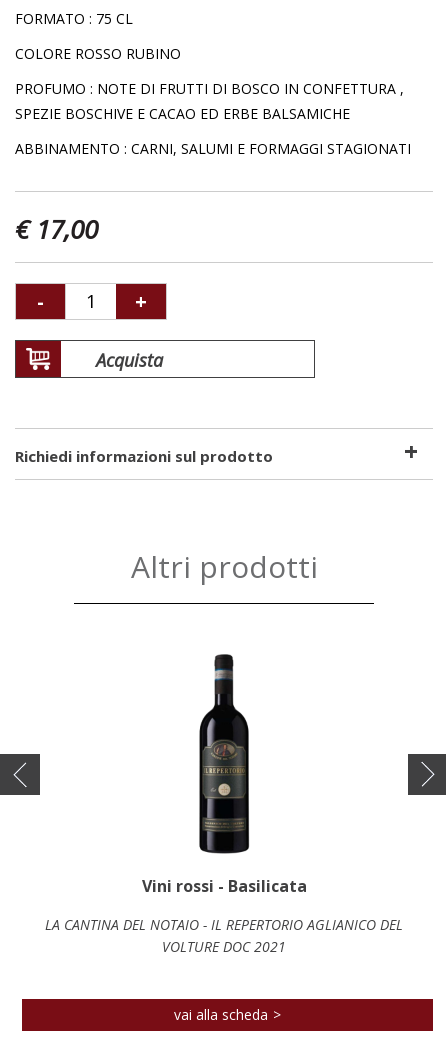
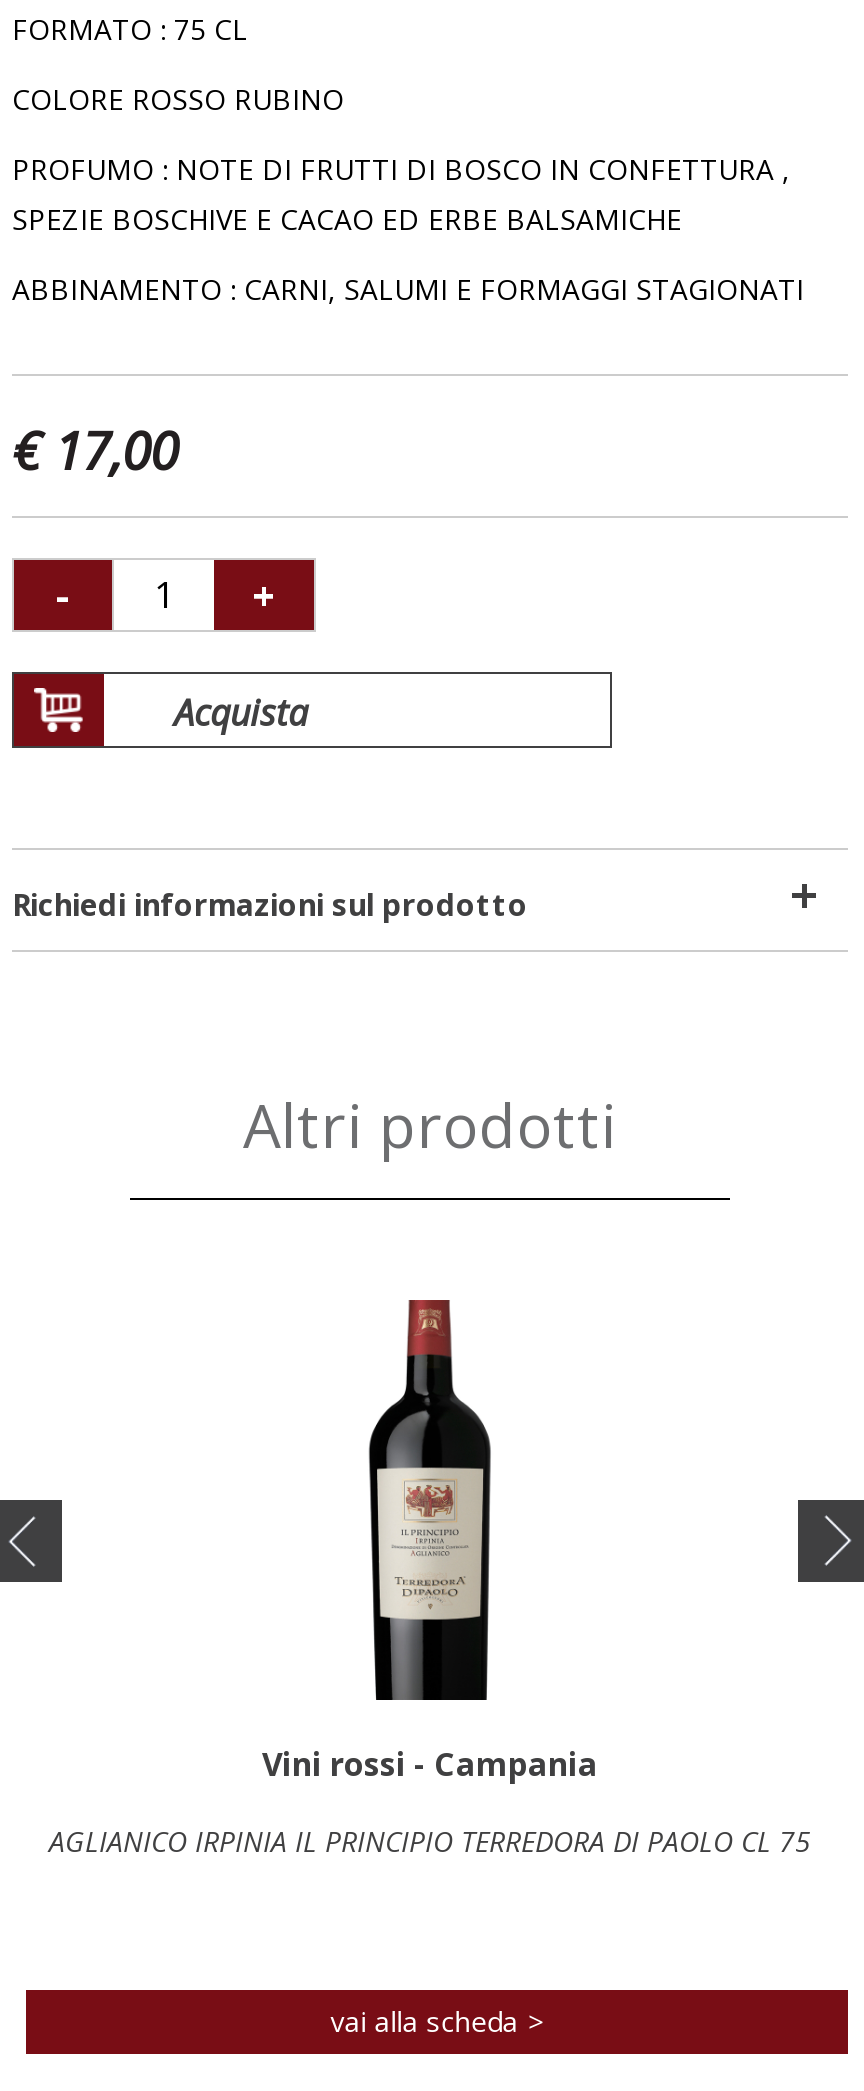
- [image]
- Vini rossi - Basilicata
+ [image]
+ Vini rossi - Campania

- LA CANTINA DEL NOTAIO - IL REPERTORIO AGLIANICO DEL
- VOLTURE DOC 2021
+ AGLIANICO IRPINIA IL PRINCIPIO TERREDORA DI PAOLO CL 75
